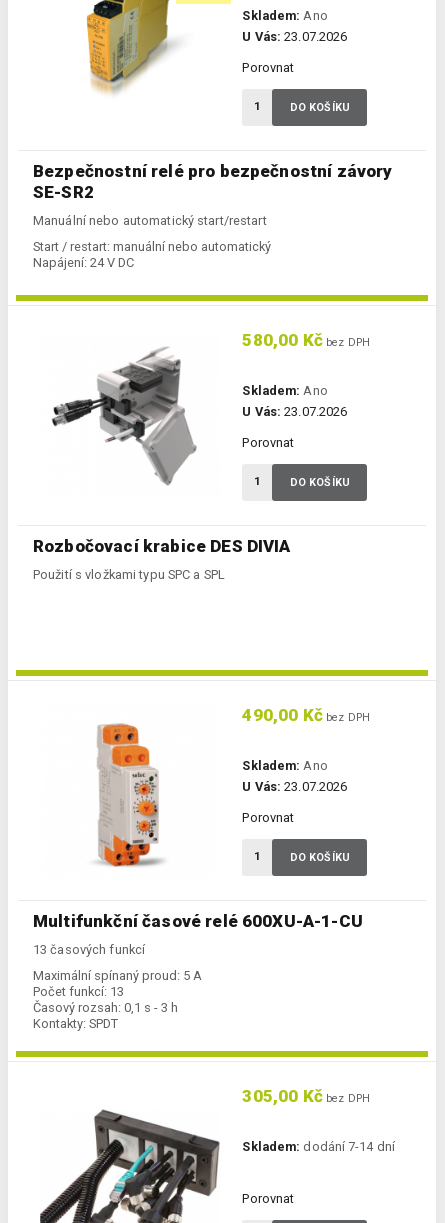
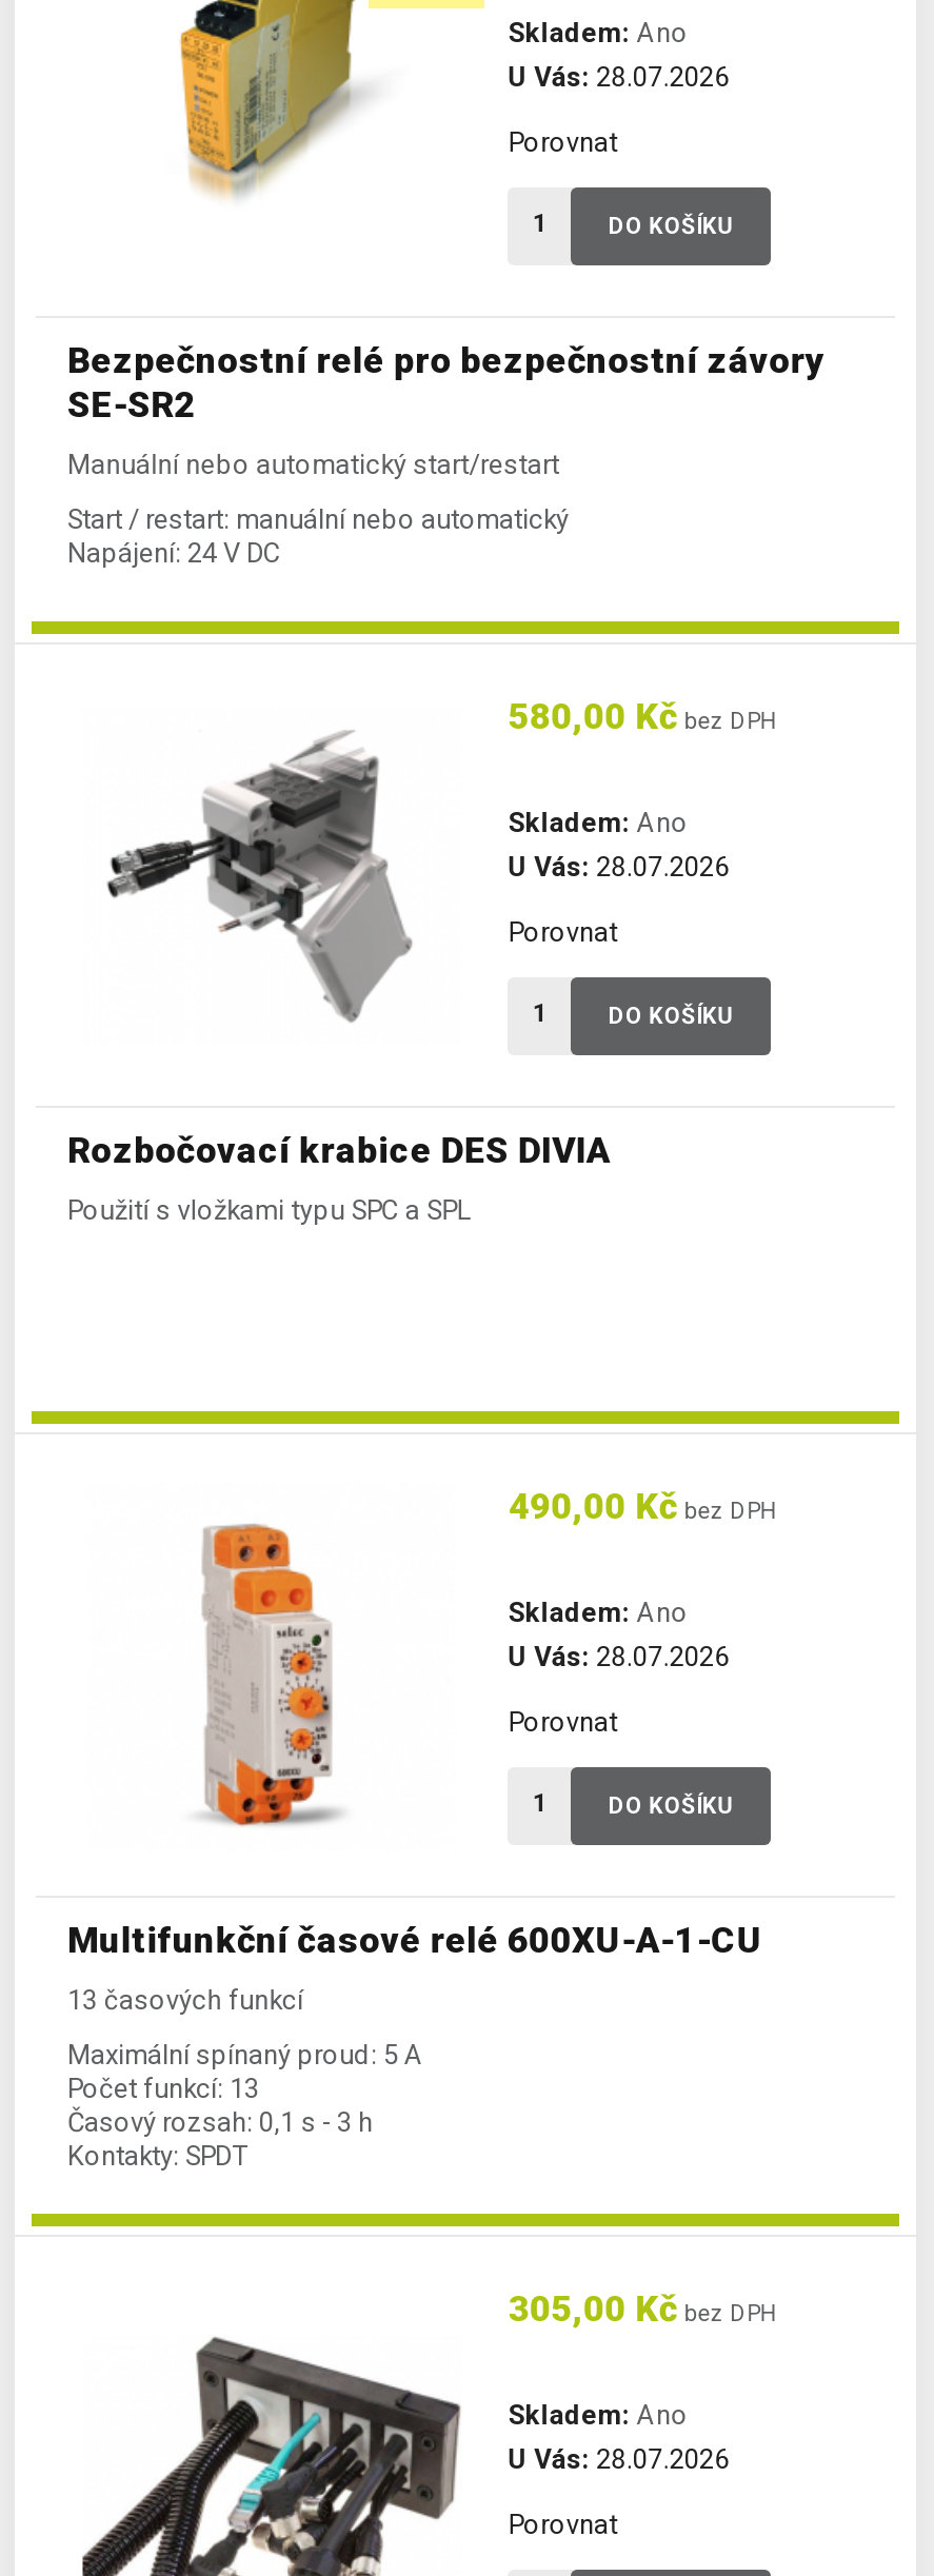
- U Vás: 23.07.2026
+ U Vás: 28.07.2026

- U Vás: 23.07.2026
+ U Vás: 28.07.2026

- U Vás: 23.07.2026
+ U Vás: 28.07.2026

- Skladem: dodání 7-14 dní
+ Skladem: Ano
+ U Vás: 28.07.2026
